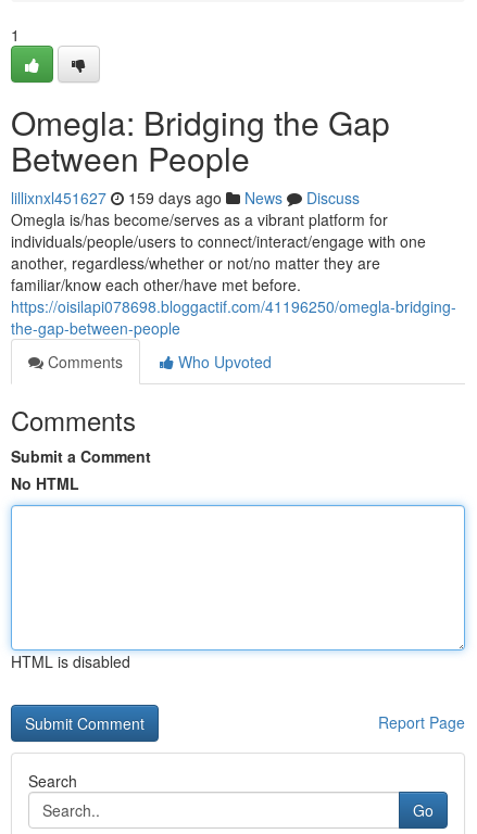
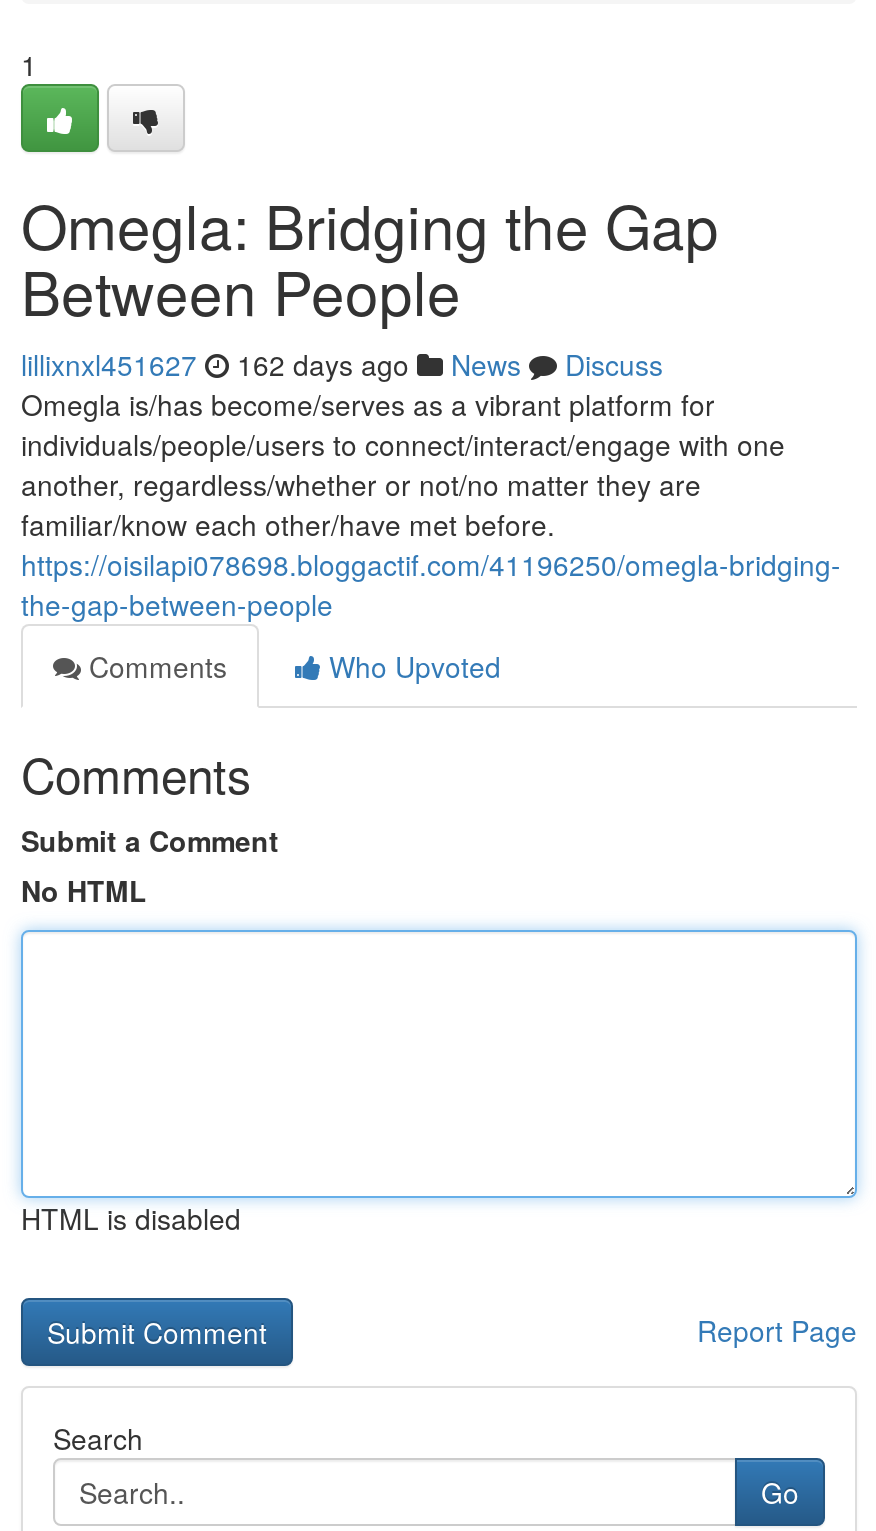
- lillixnxl451627 159 days ago News Discuss
+ lillixnxl451627 162 days ago News Discuss
